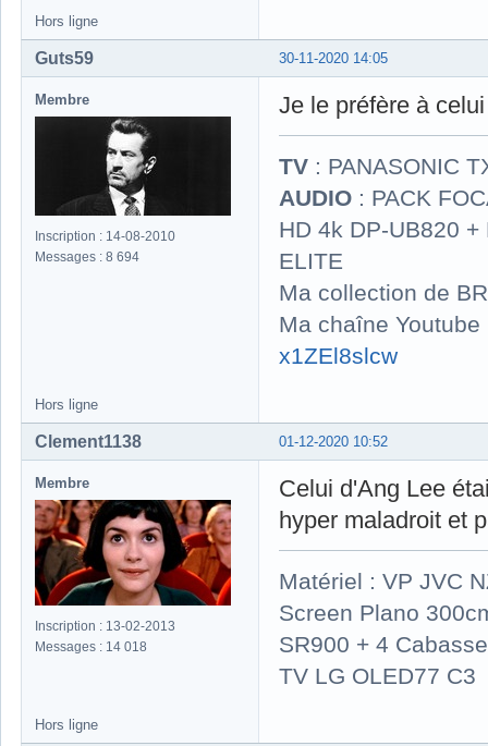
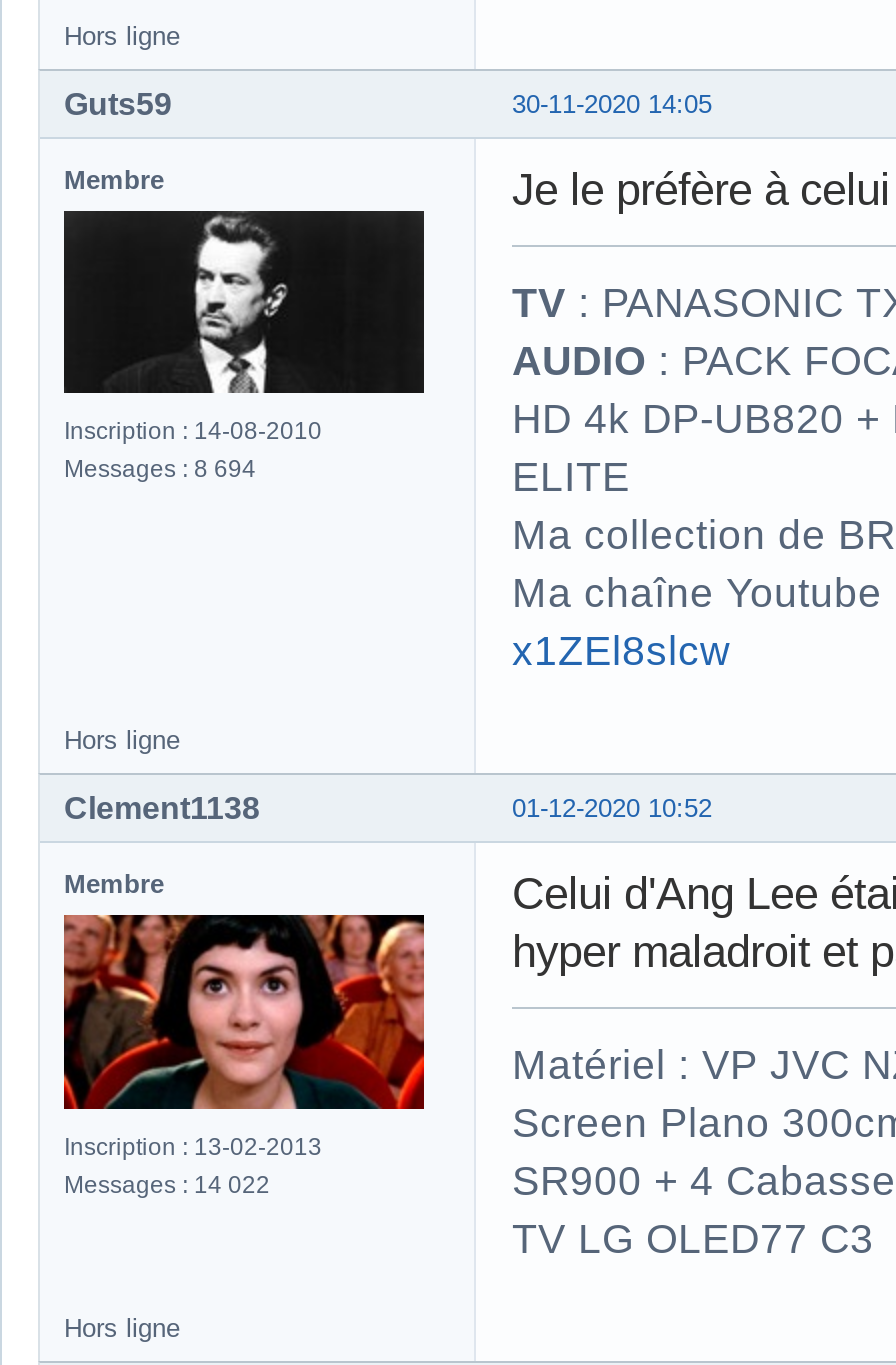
- Messages : 14 018
+ Messages : 14 022
